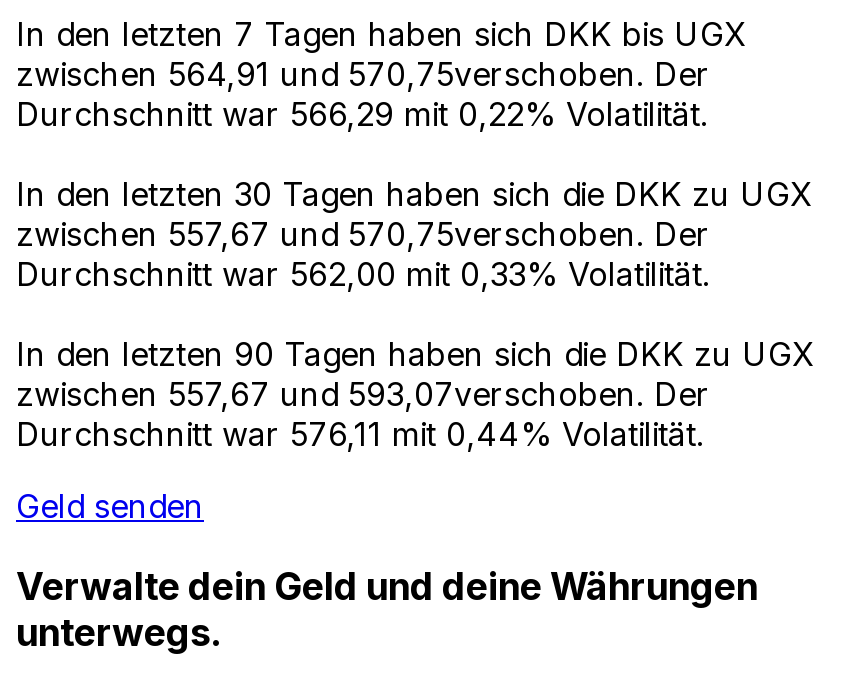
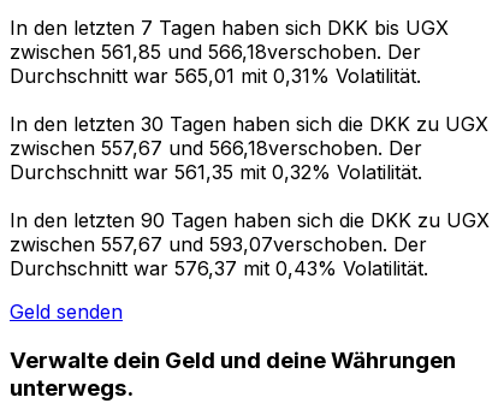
- zwischen 564,91 und 570,75verschoben. Der
+ zwischen 561,85 und 566,18verschoben. Der

- Durchschnitt war 566,29 mit 0,22% Volatilität.
+ Durchschnitt war 565,01 mit 0,31% Volatilität.

- zwischen 557,67 und 570,75verschoben. Der
+ zwischen 557,67 und 566,18verschoben. Der

- Durchschnitt war 562,00 mit 0,33% Volatilität.
+ Durchschnitt war 561,35 mit 0,32% Volatilität.

- Durchschnitt war 576,11 mit 0,44% Volatilität.
+ Durchschnitt war 576,37 mit 0,43% Volatilität.
